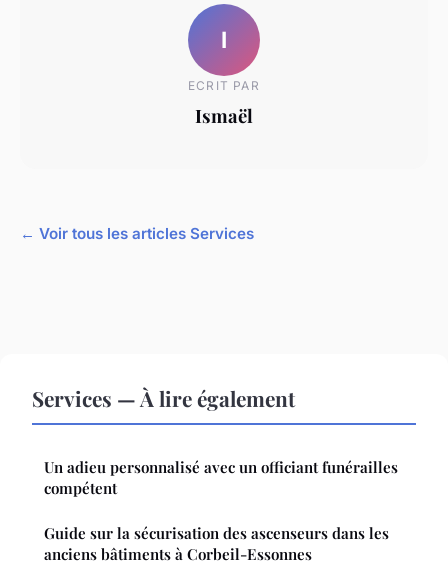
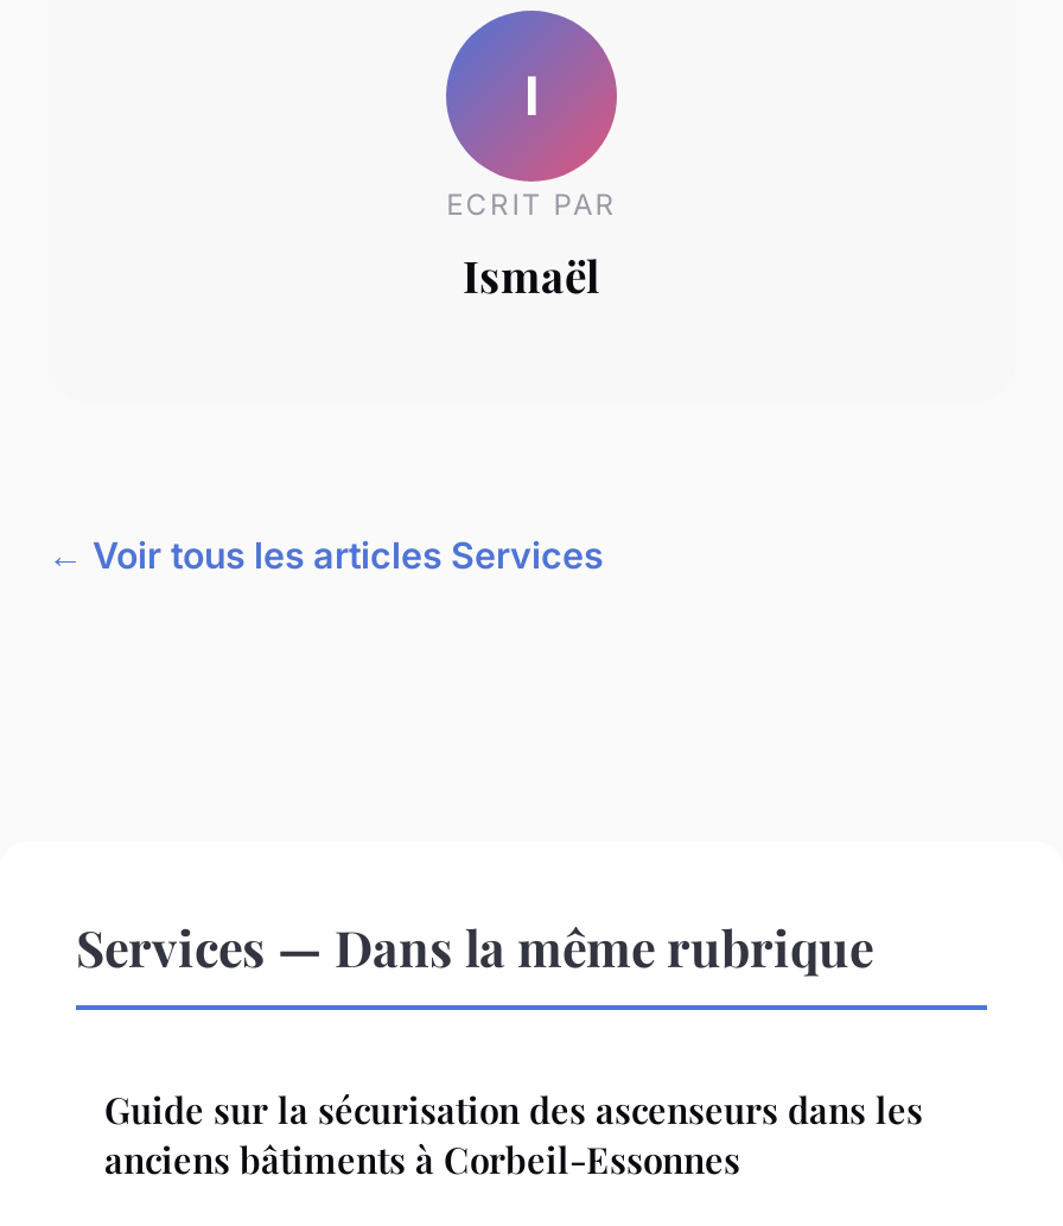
- Services — À lire également
- Un adieu personnalisé avec un officiant funérailles
- compétent
+ Services — Dans la même rubrique
